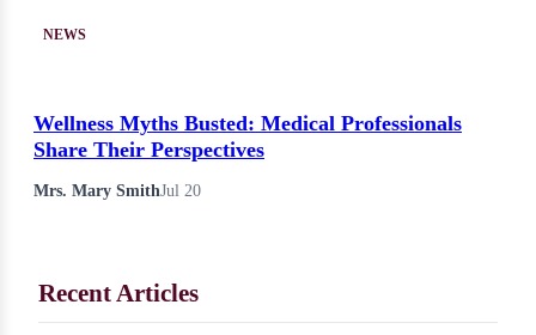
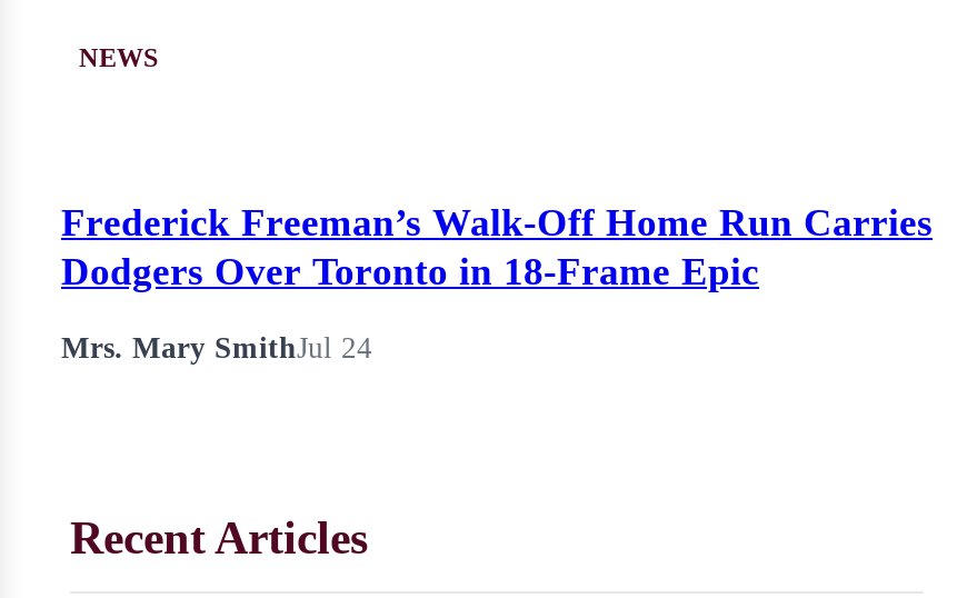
- Wellness Myths Busted: Medical Professionals
- Share Their Perspectives
+ Frederick Freeman’s Walk-Off Home Run Carries
+ Dodgers Over Toronto in 18-Frame Epic

- Mrs. Mary SmithJul 20
+ Mrs. Mary SmithJul 24
